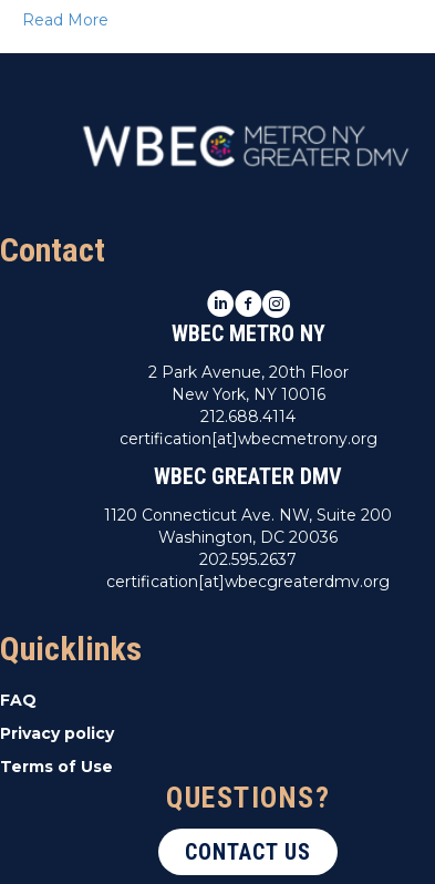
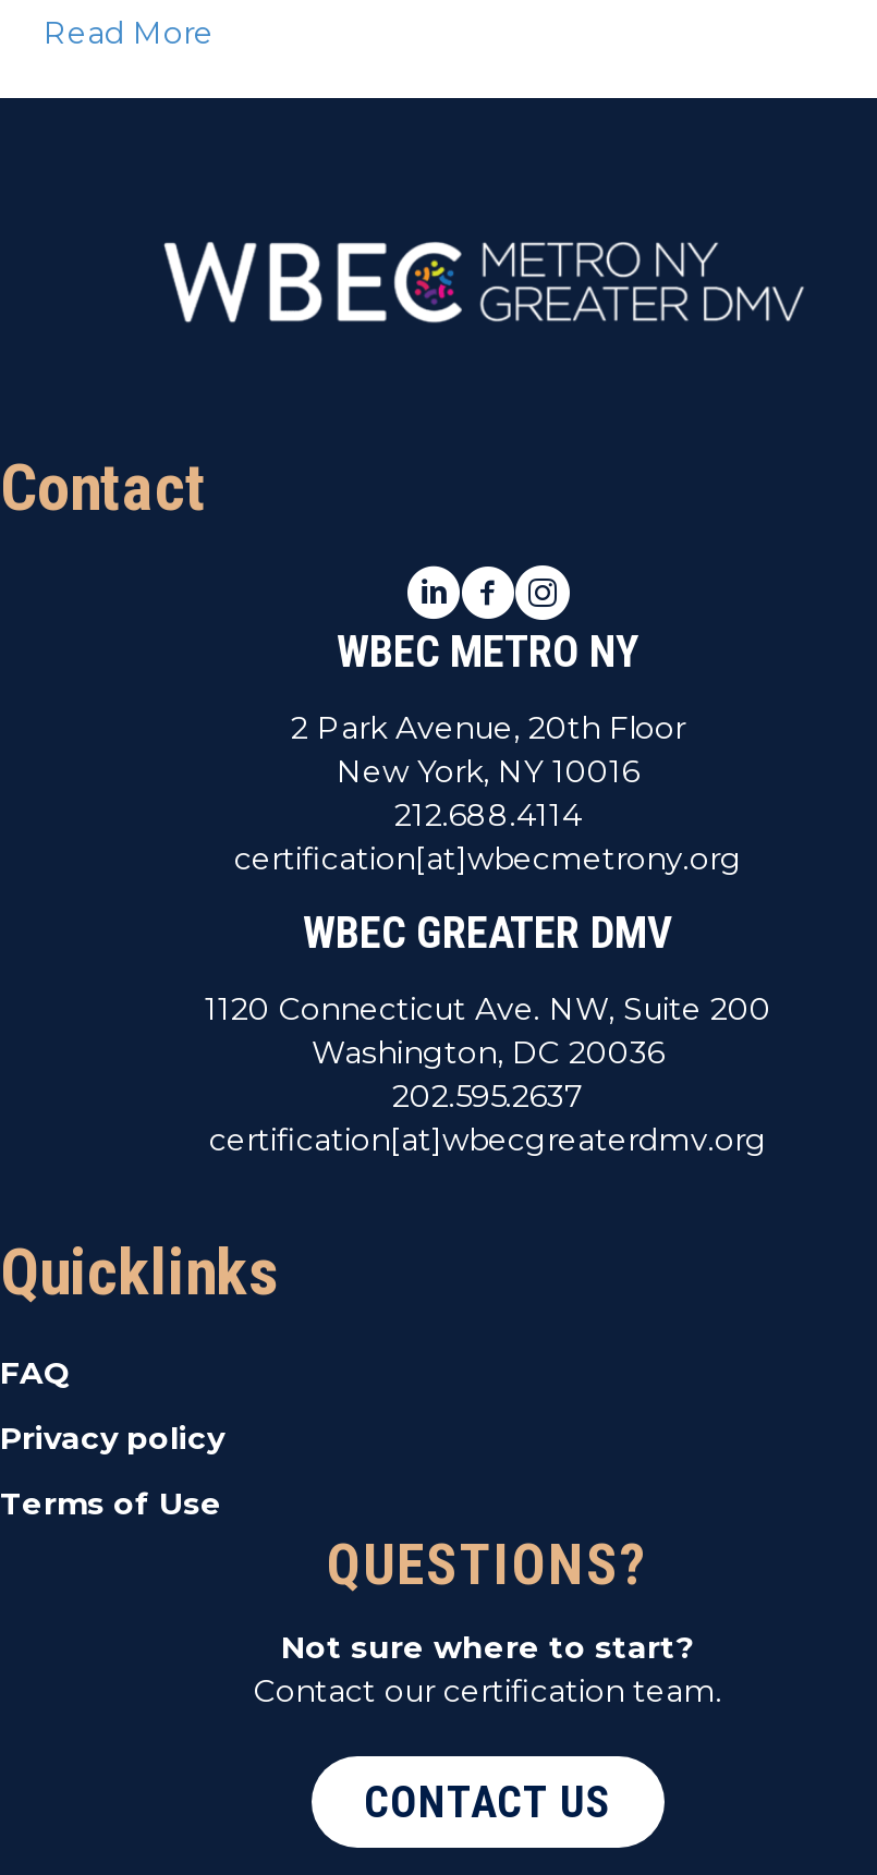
+ Not sure where to start?
+ Contact our certification team.
